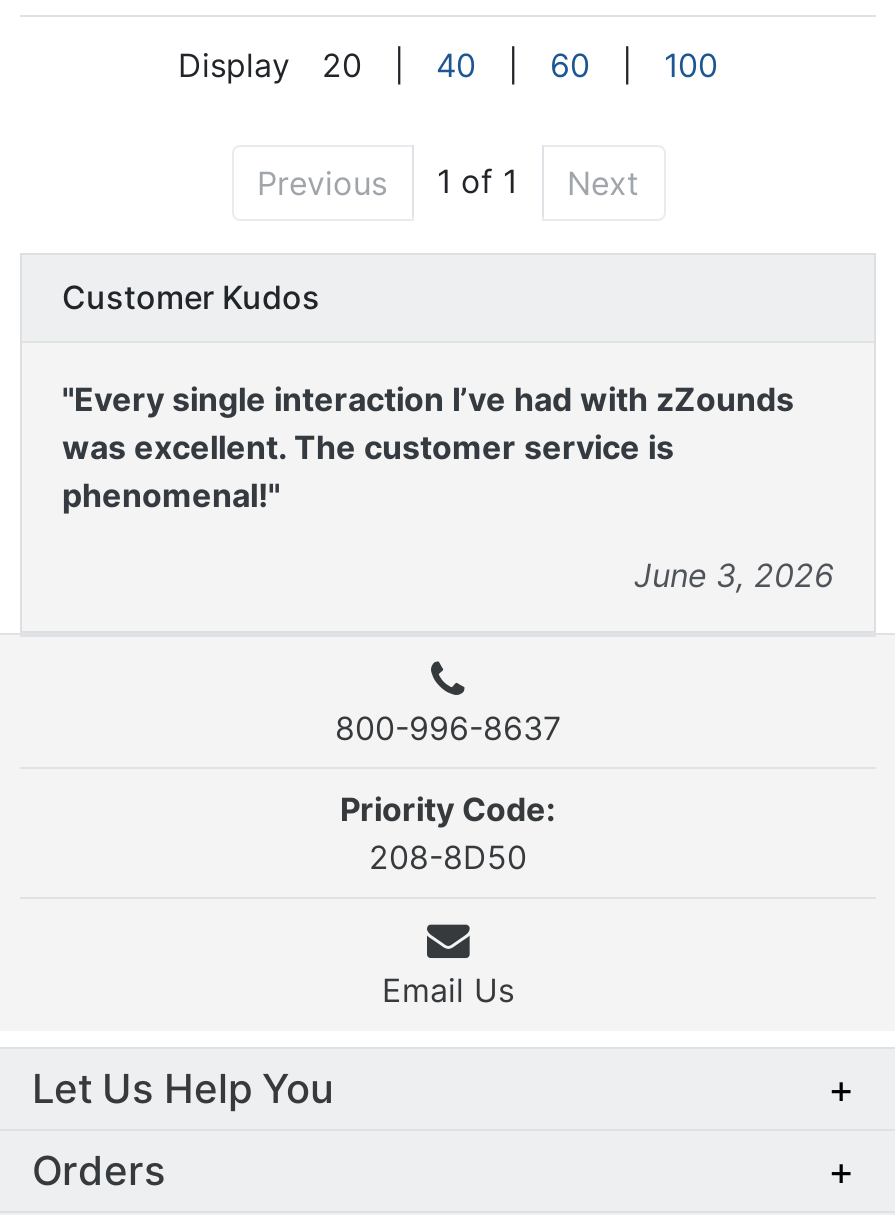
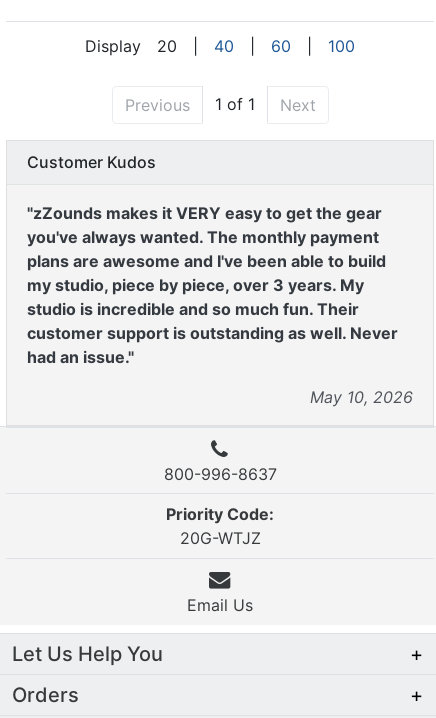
- "Every single interaction I’ve had with zZounds
- was excellent. The customer service is
- phenomenal!"
+ "zZounds makes it VERY easy to get the gear
+ you've always wanted. The monthly payment
+ plans are awesome and I've been able to build
+ my studio, piece by piece, over 3 years. My
+ studio is incredible and so much fun. Their
+ customer support is outstanding as well. Never
+ had an issue."

- June 3, 2026
+ May 10, 2026

- 208-8D50
+ 20G-WTJZ
